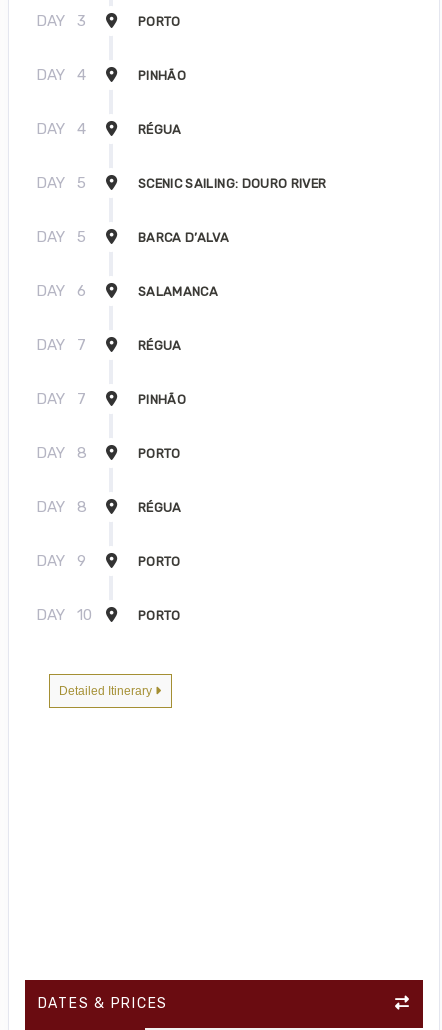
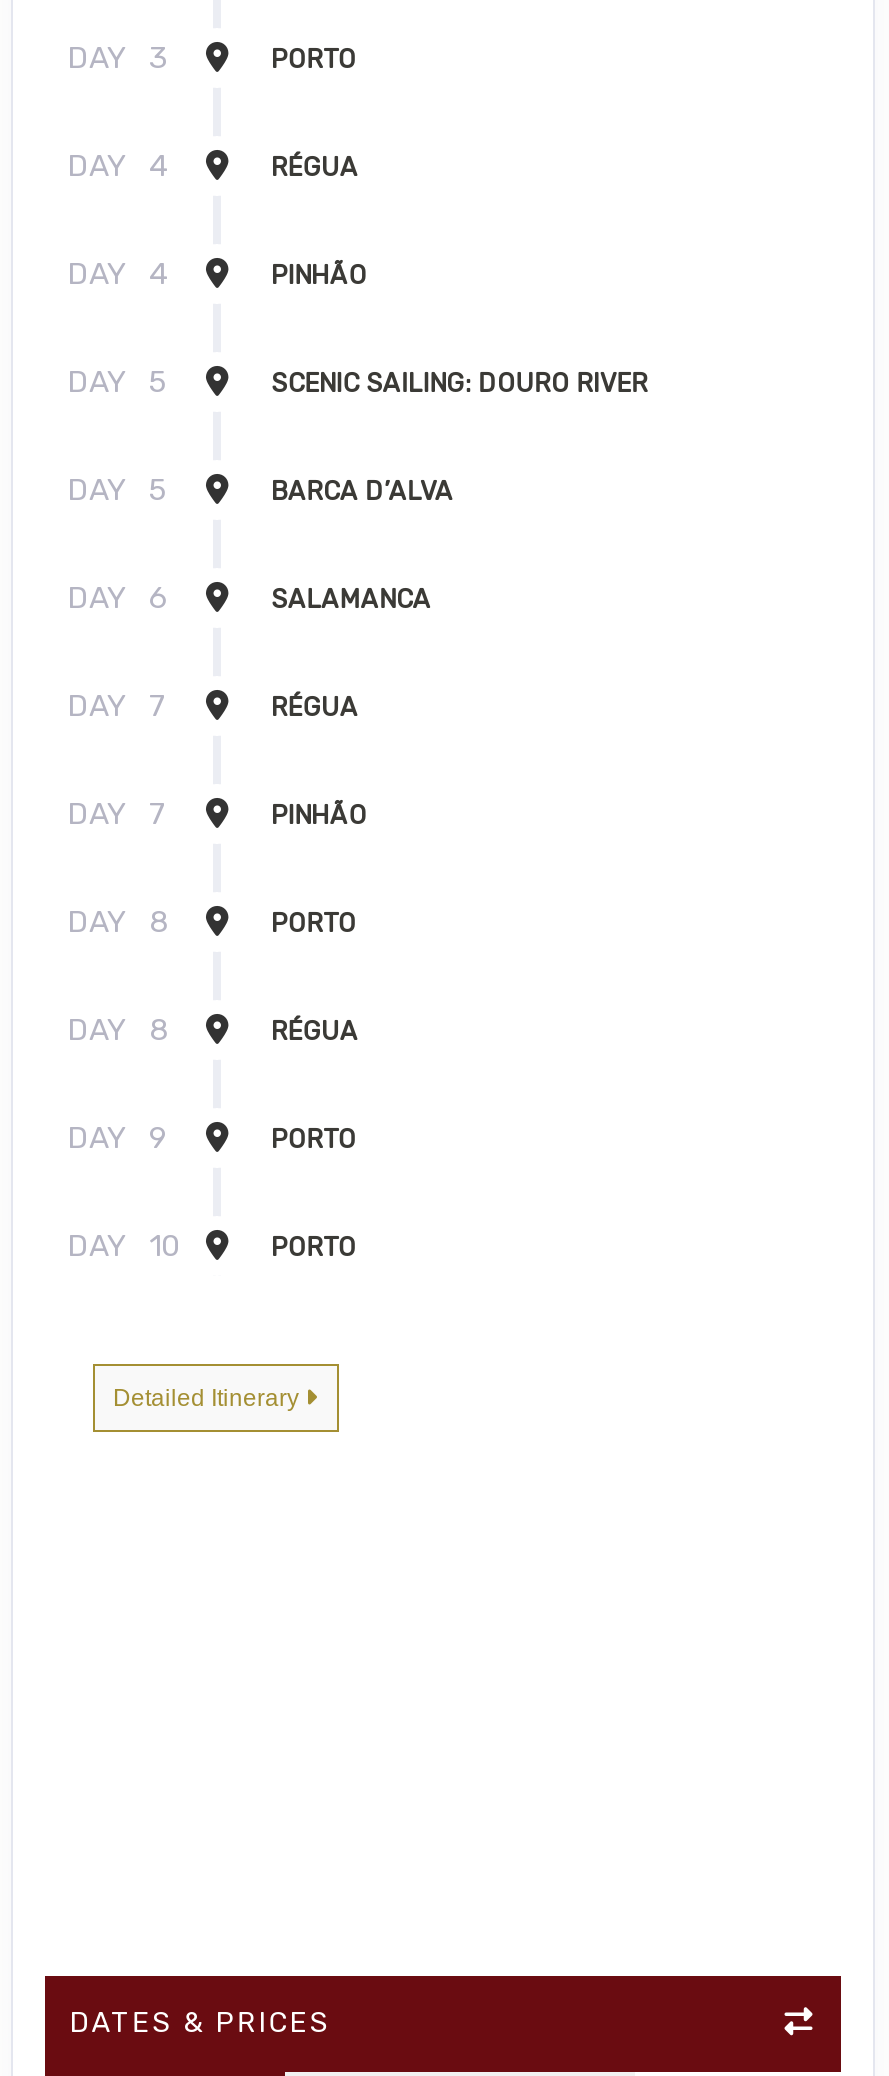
- PINHÃO
+ RÉGUA

- RÉGUA
+ PINHÃO
